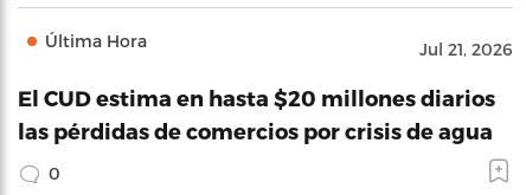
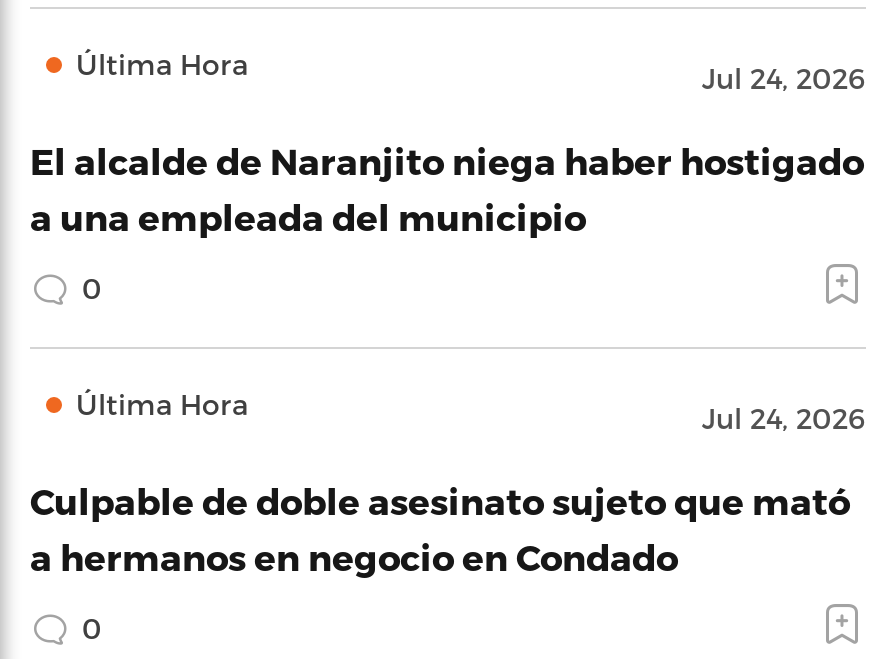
- Jul 21, 2026
- El CUD estima en hasta $20 millones diarios
- las pérdidas de comercios por crisis de agua
+ Jul 24, 2026
+ El alcalde de Naranjito niega haber hostigado
+ a una empleada del municipio
+ 0
+ Última Hora
+ Jul 24, 2026
+ Culpable de doble asesinato sujeto que mató
+ a hermanos en negocio en Condado
